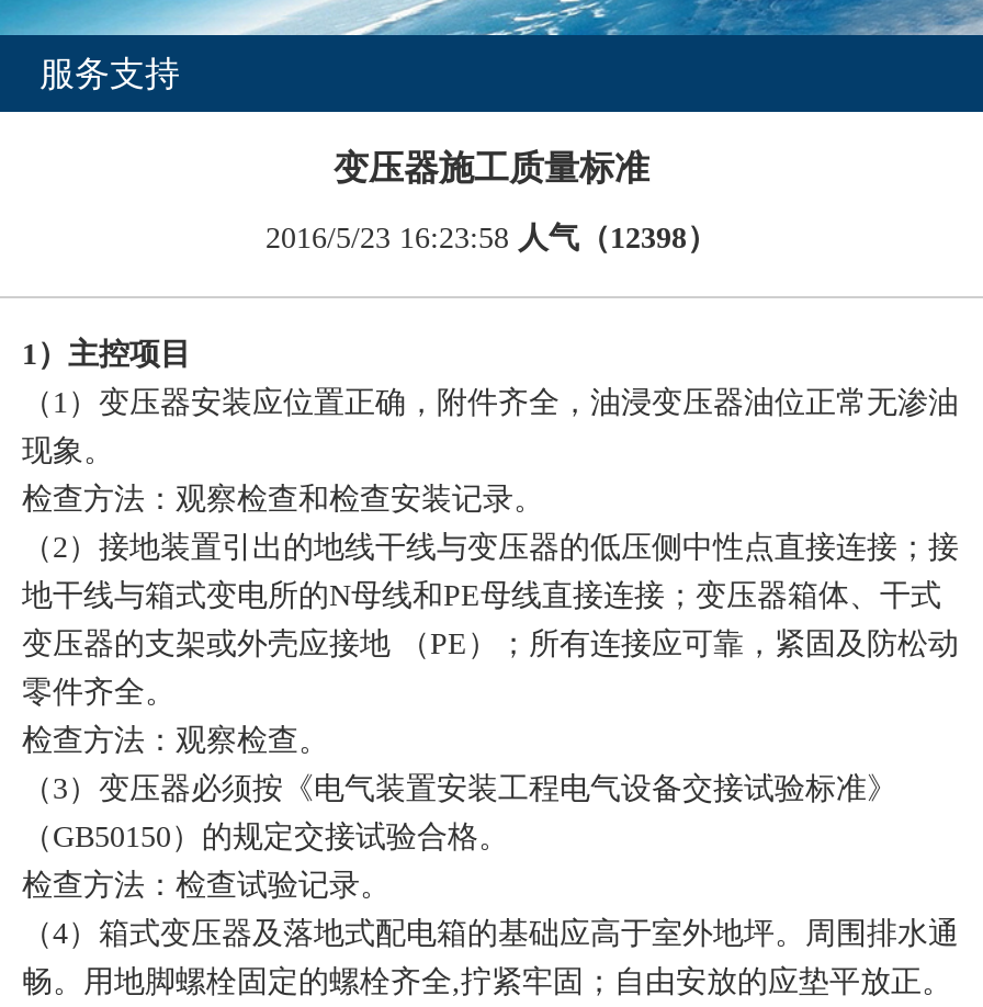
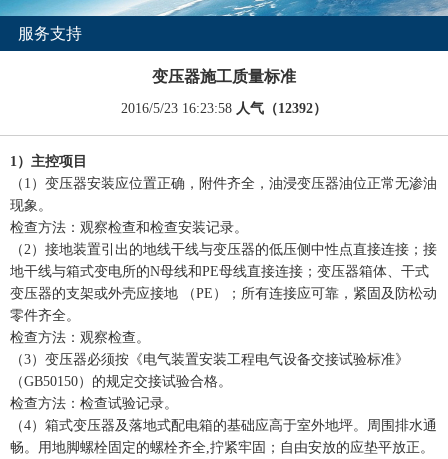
- 2016/5/23 16:23:58 人气（12398）
+ 2016/5/23 16:23:58 人气（12392）
